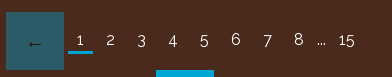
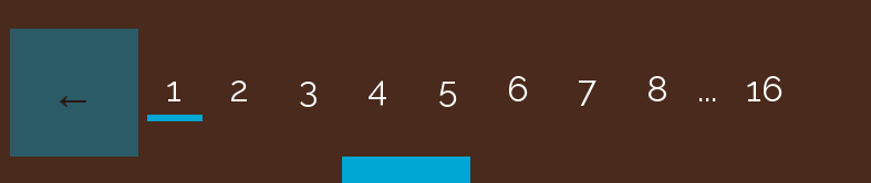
- 15
+ 16
